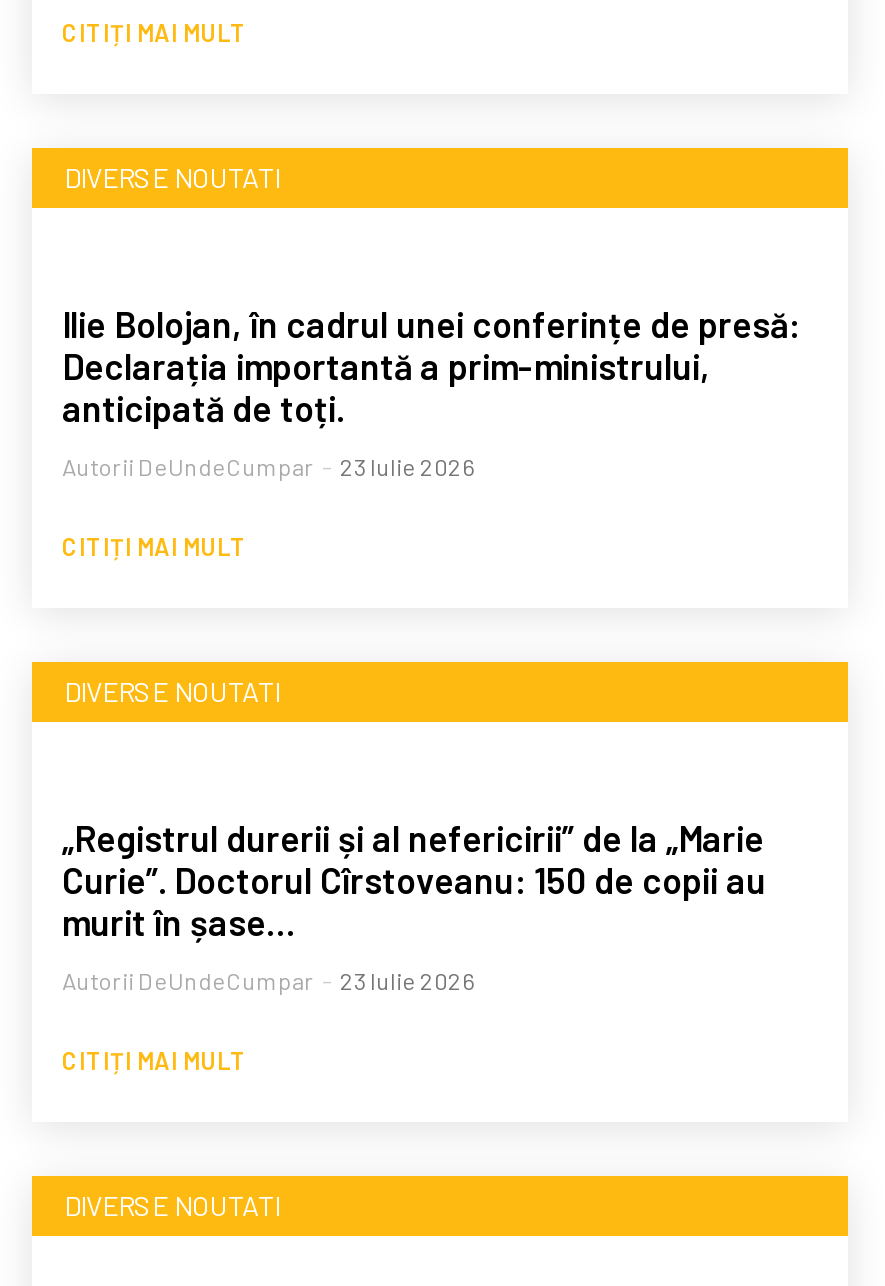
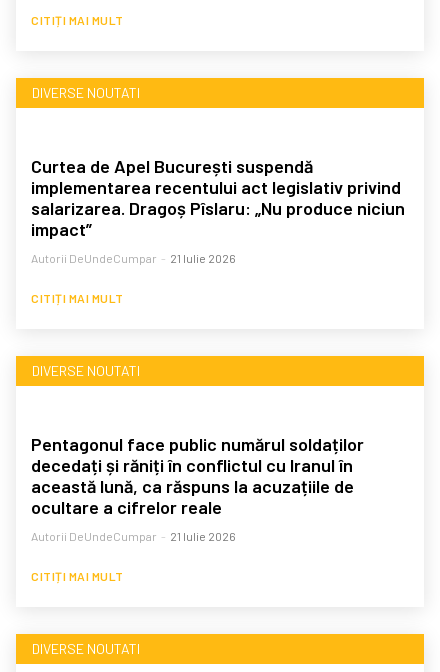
- Ilie Bolojan, în cadrul unei conferințe de presă:
- Declarația importantă a prim-ministrului,
- anticipată de toți.
+ Curtea de Apel București suspendă
+ implementarea recentului act legislativ privind
+ salarizarea. Dragoș Pîslaru: „Nu produce niciun
+ impact”

- Autorii DeUndeCumpar - 23 Iulie 2026
+ Autorii DeUndeCumpar - 21 Iulie 2026

- „Registrul durerii și al nefericirii” de la „Marie
- Curie”. Doctorul Cîrstoveanu: 150 de copii au
- murit în șase…
+ Pentagonul face public numărul soldaților
+ decedați și răniți în conflictul cu Iranul în
+ această lună, ca răspuns la acuzațiile de
+ ocultare a cifrelor reale

- Autorii DeUndeCumpar - 23 Iulie 2026
+ Autorii DeUndeCumpar - 21 Iulie 2026
